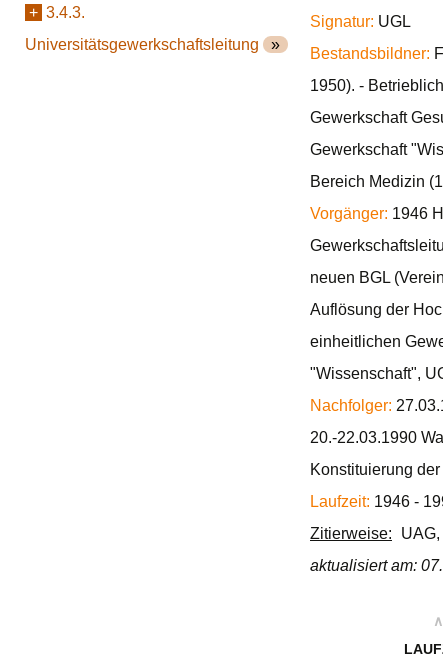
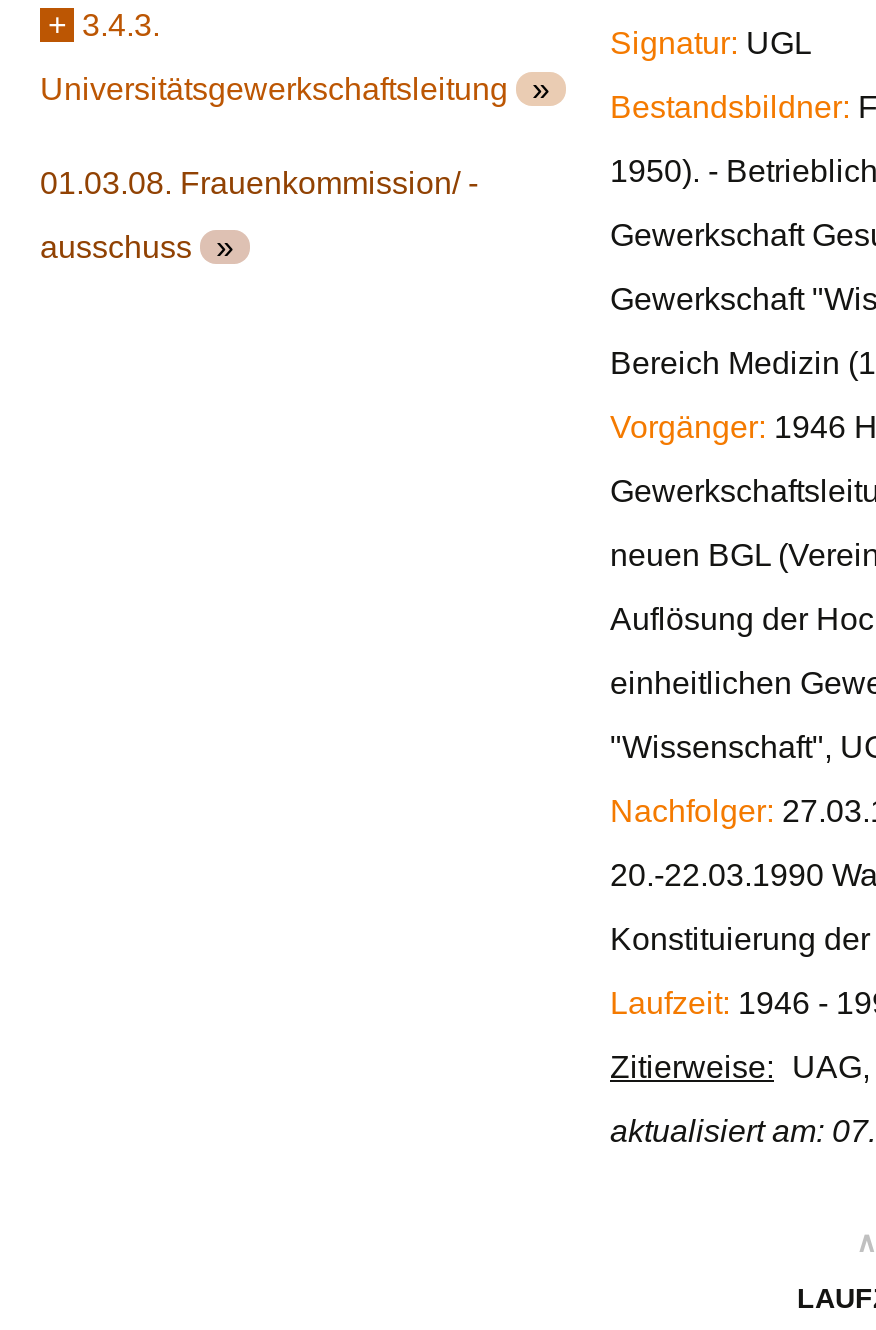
+ 01.03.08. Frauenkommission/ -
+ ausschuss »
